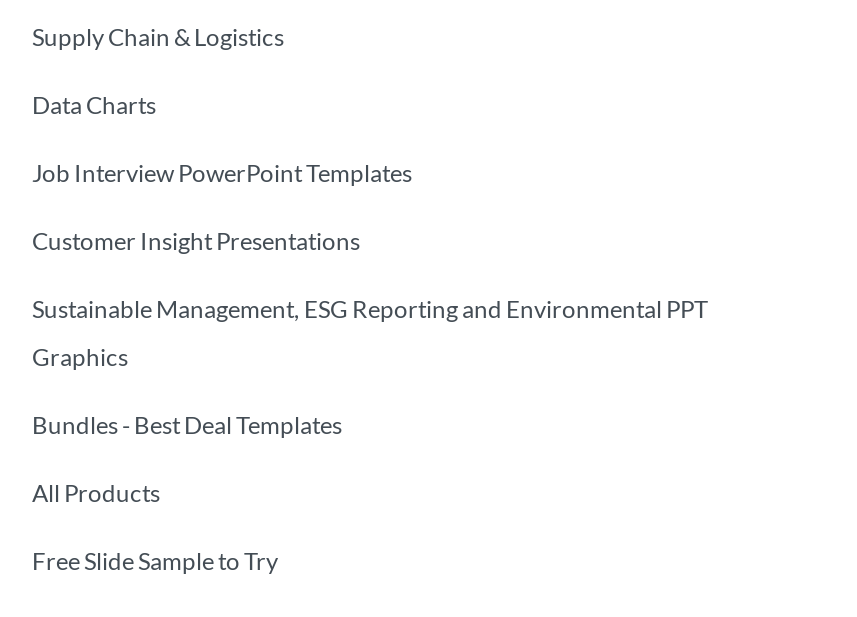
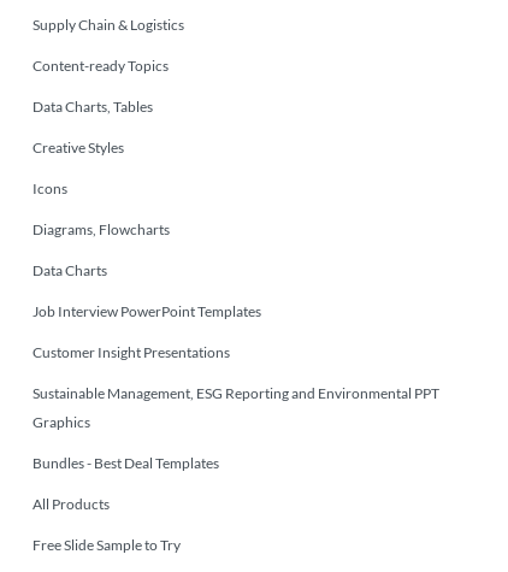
+ Content-ready Topics
+ Data Charts, Tables
+ Creative Styles
+ Icons
+ Diagrams, Flowcharts
